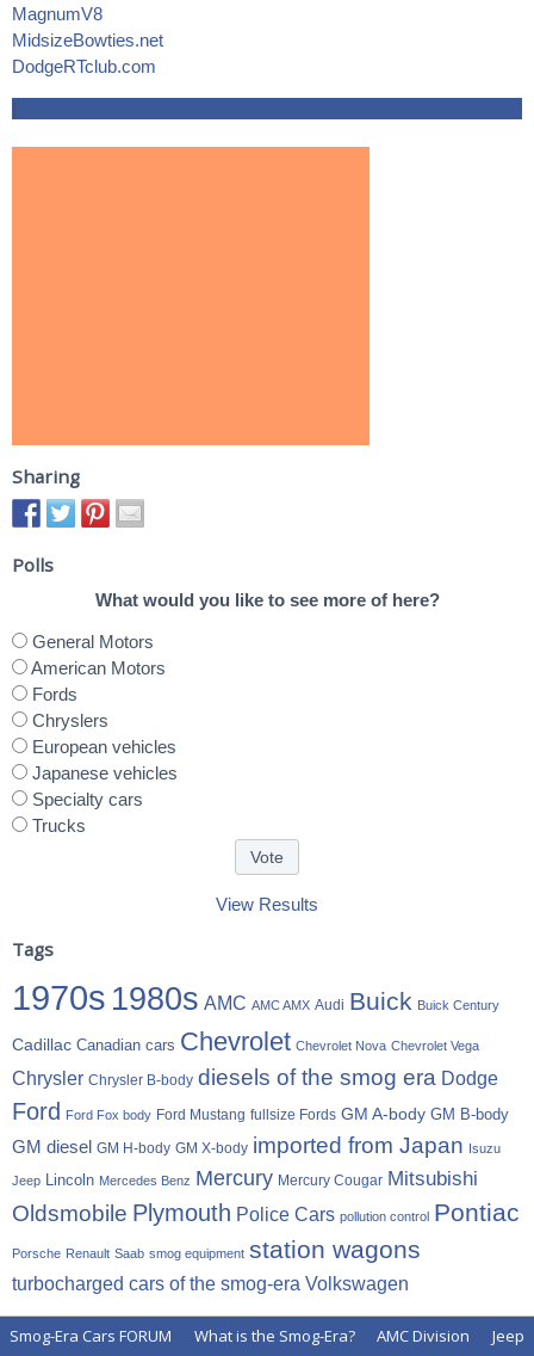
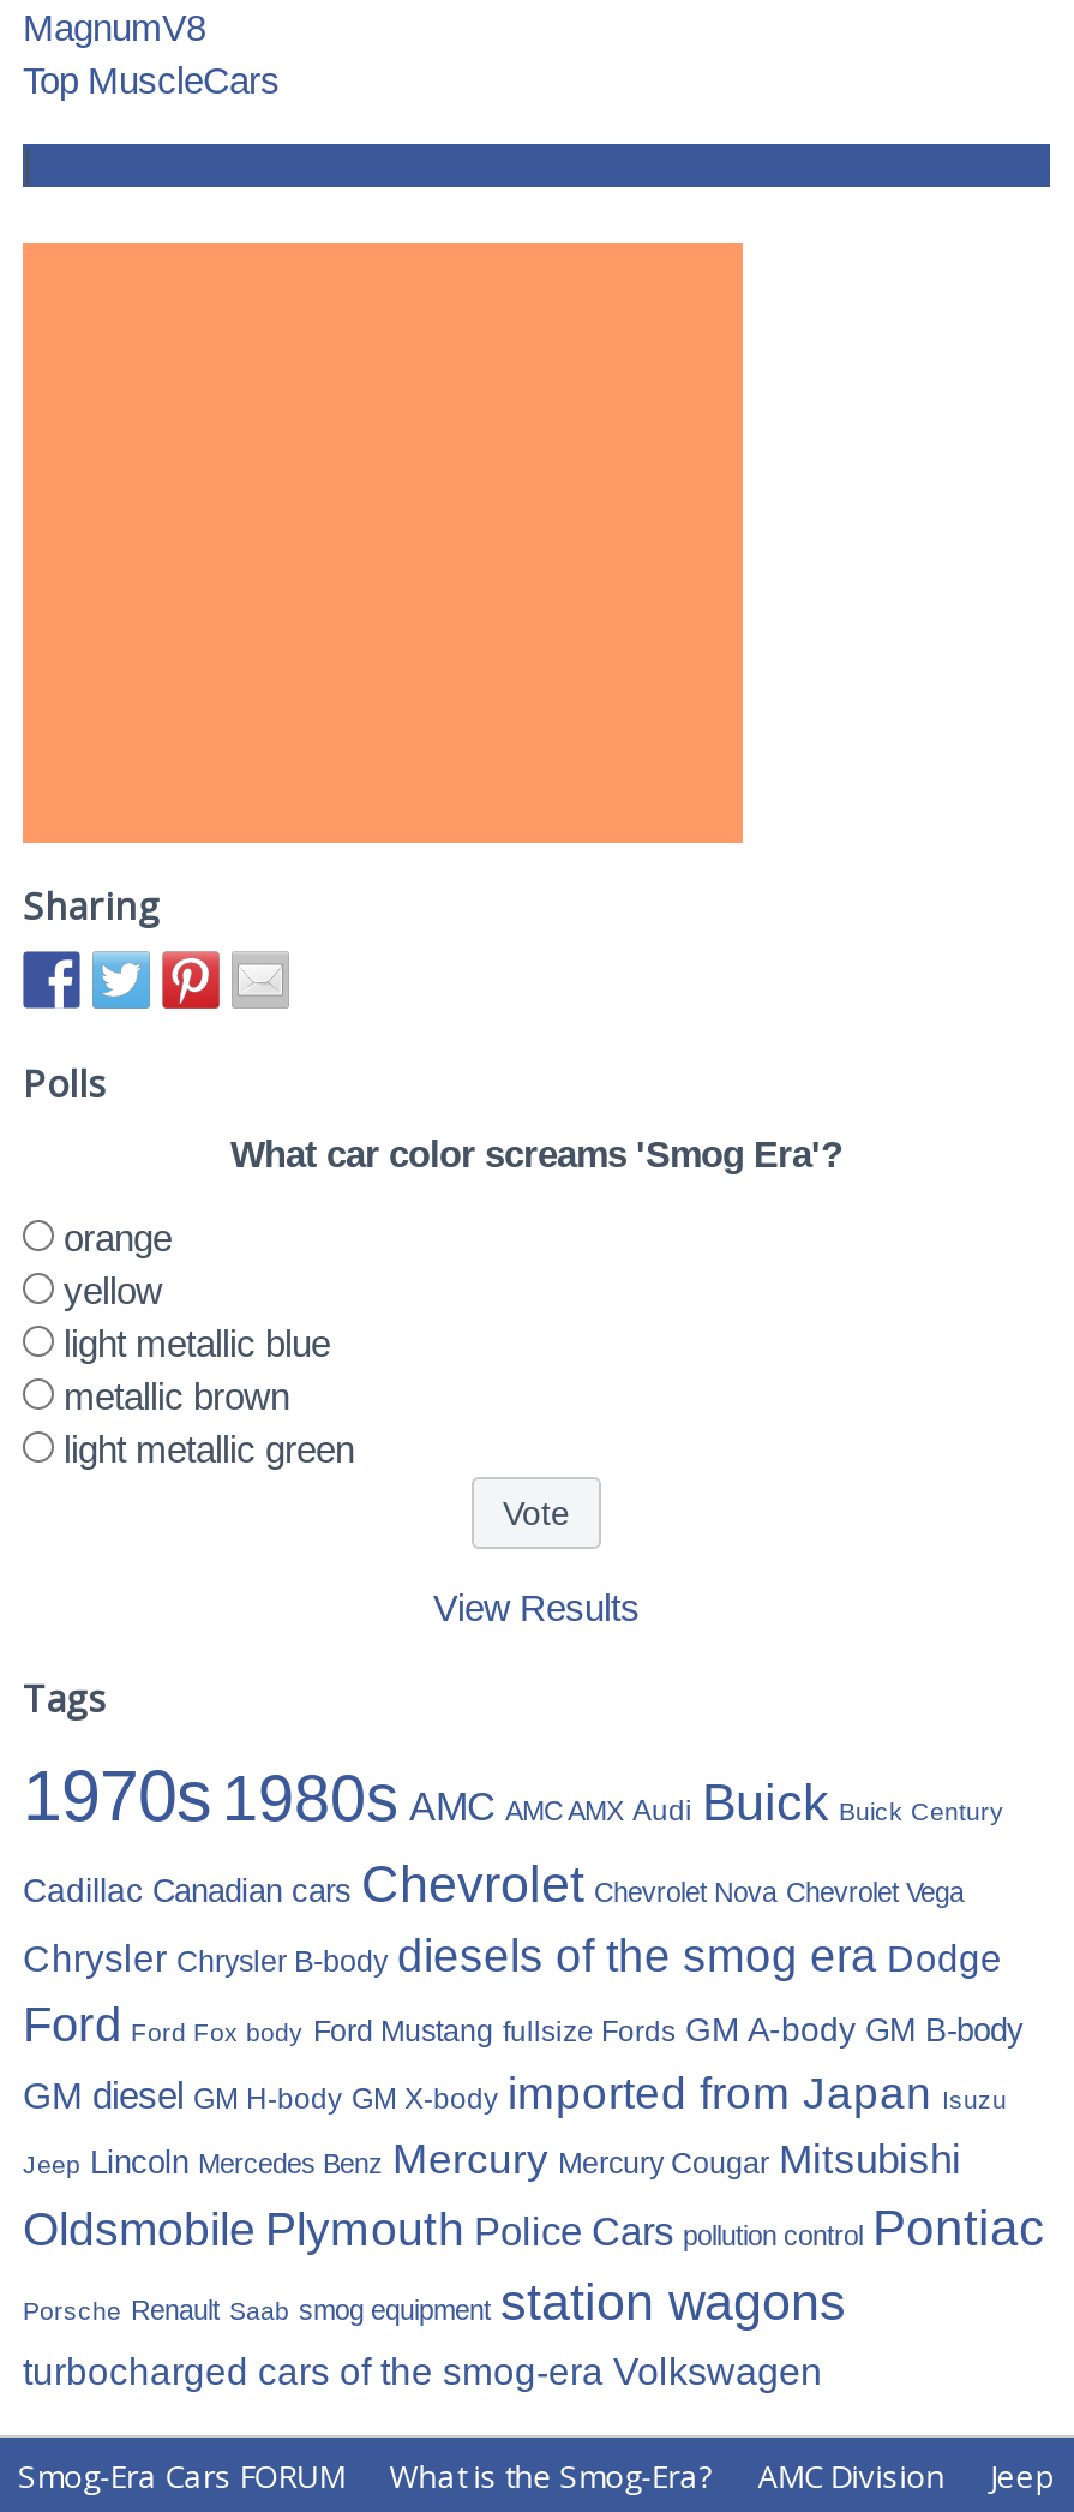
- MidsizeBowties.net
- DodgeRTclub.com
+ Top MuscleCars

- What would you like to see more of here?
+ What car color screams 'Smog Era'?

- General Motors
- American Motors
- Fords
- Chryslers
- European vehicles
- Japanese vehicles
- Specialty cars
- Trucks
+ orange
+ yellow
+ light metallic blue
+ metallic brown
+ light metallic green
